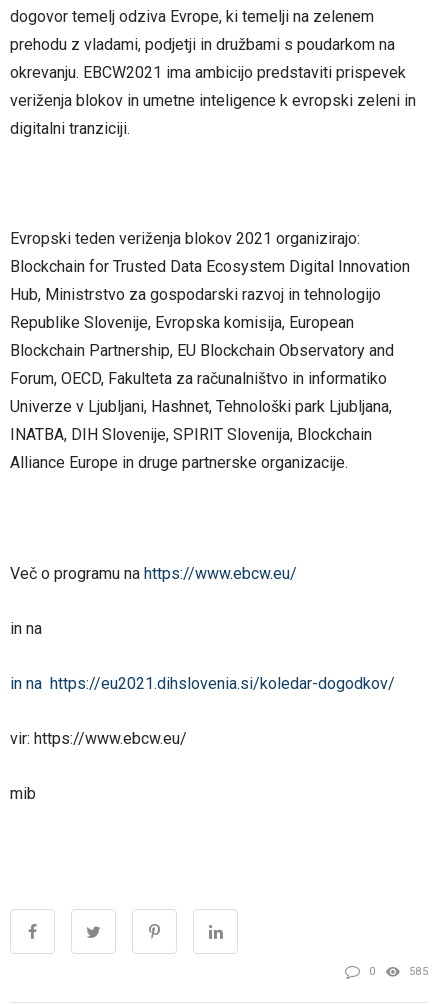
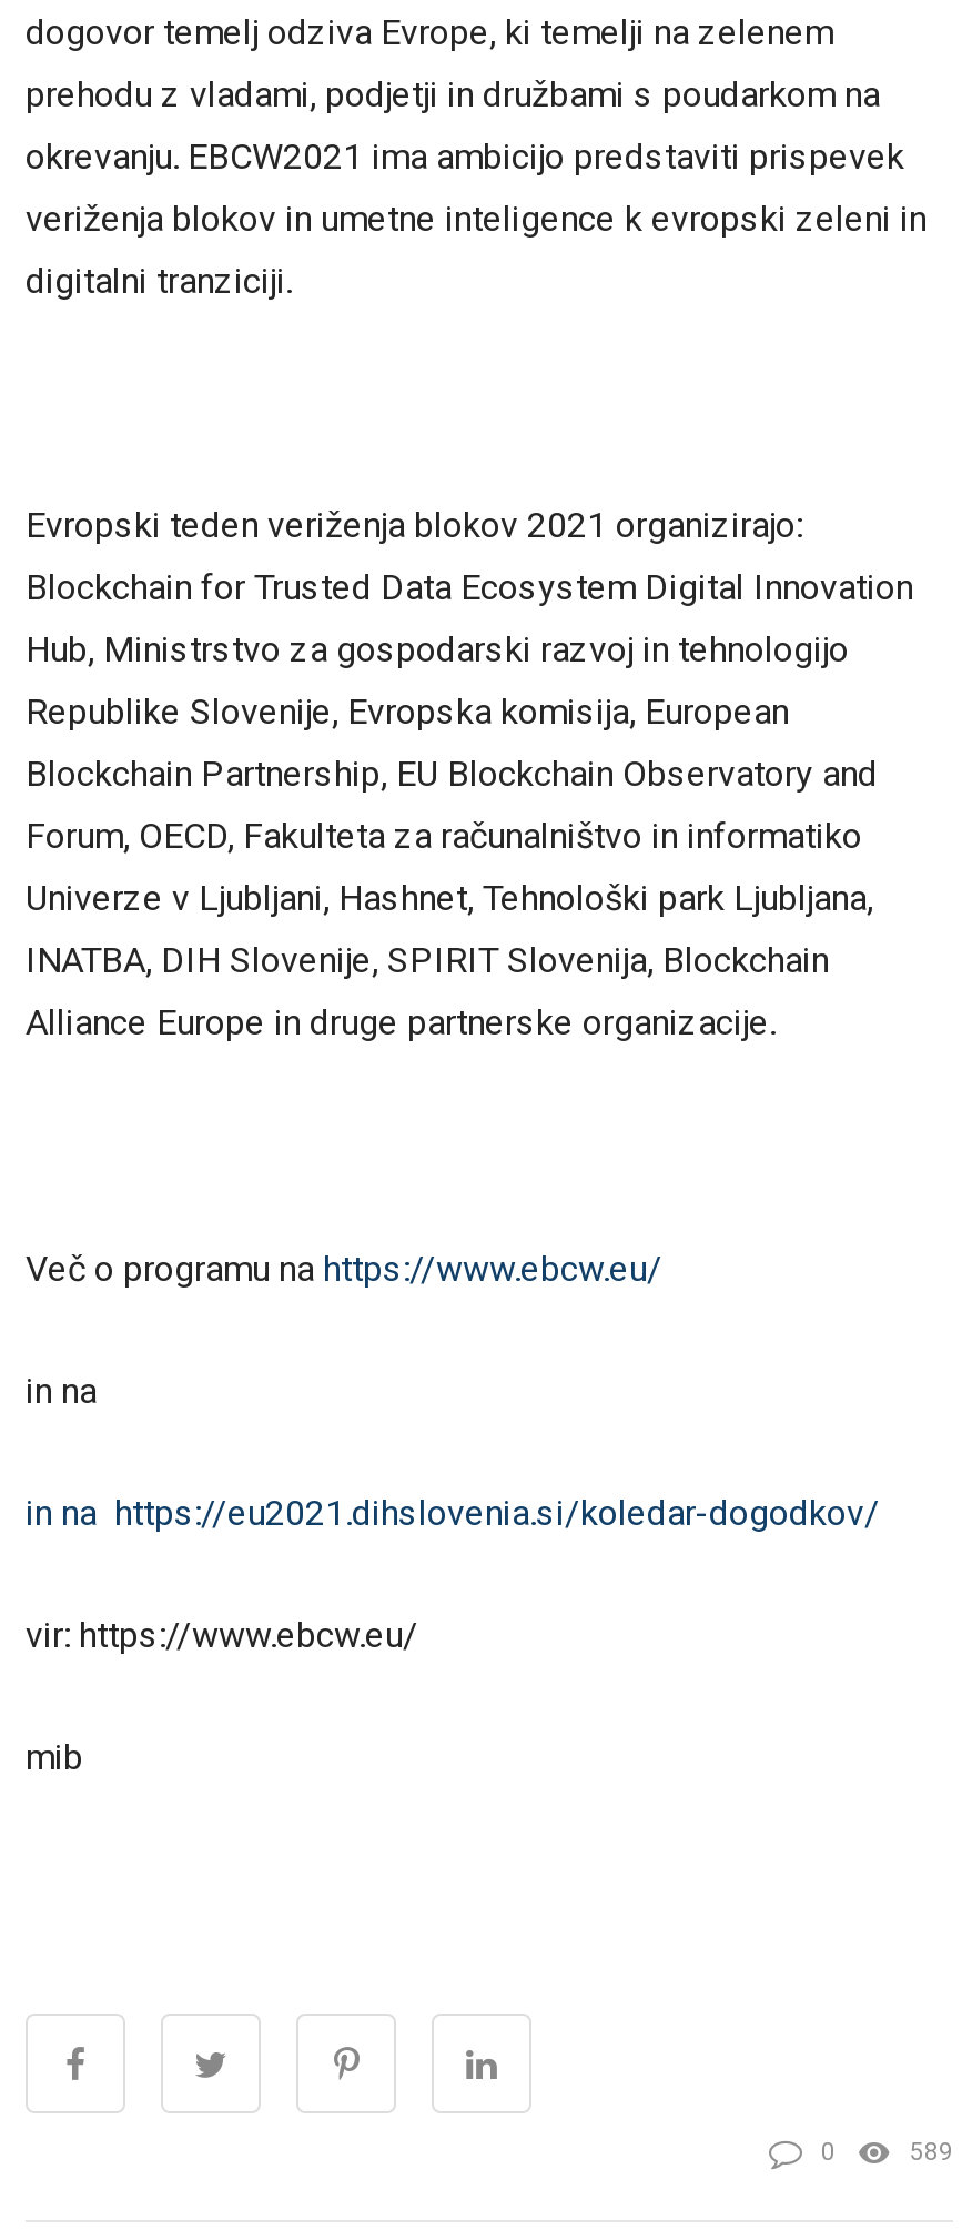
- 585
+ 589
